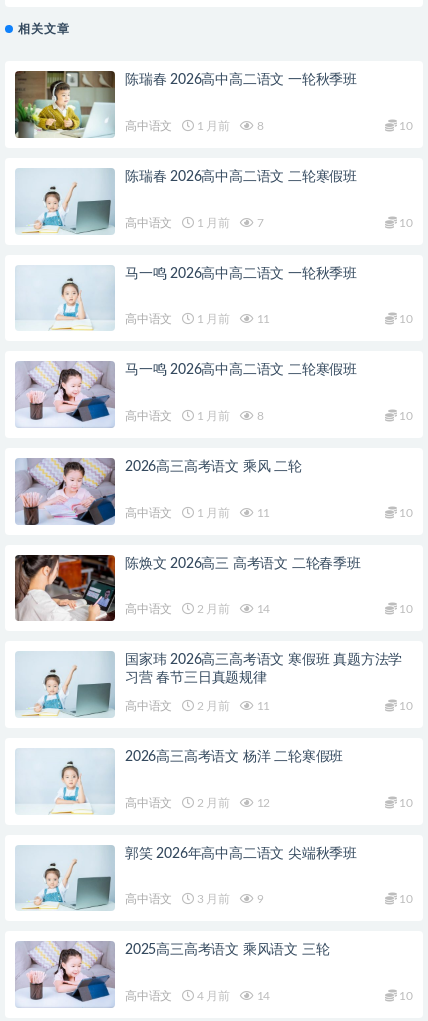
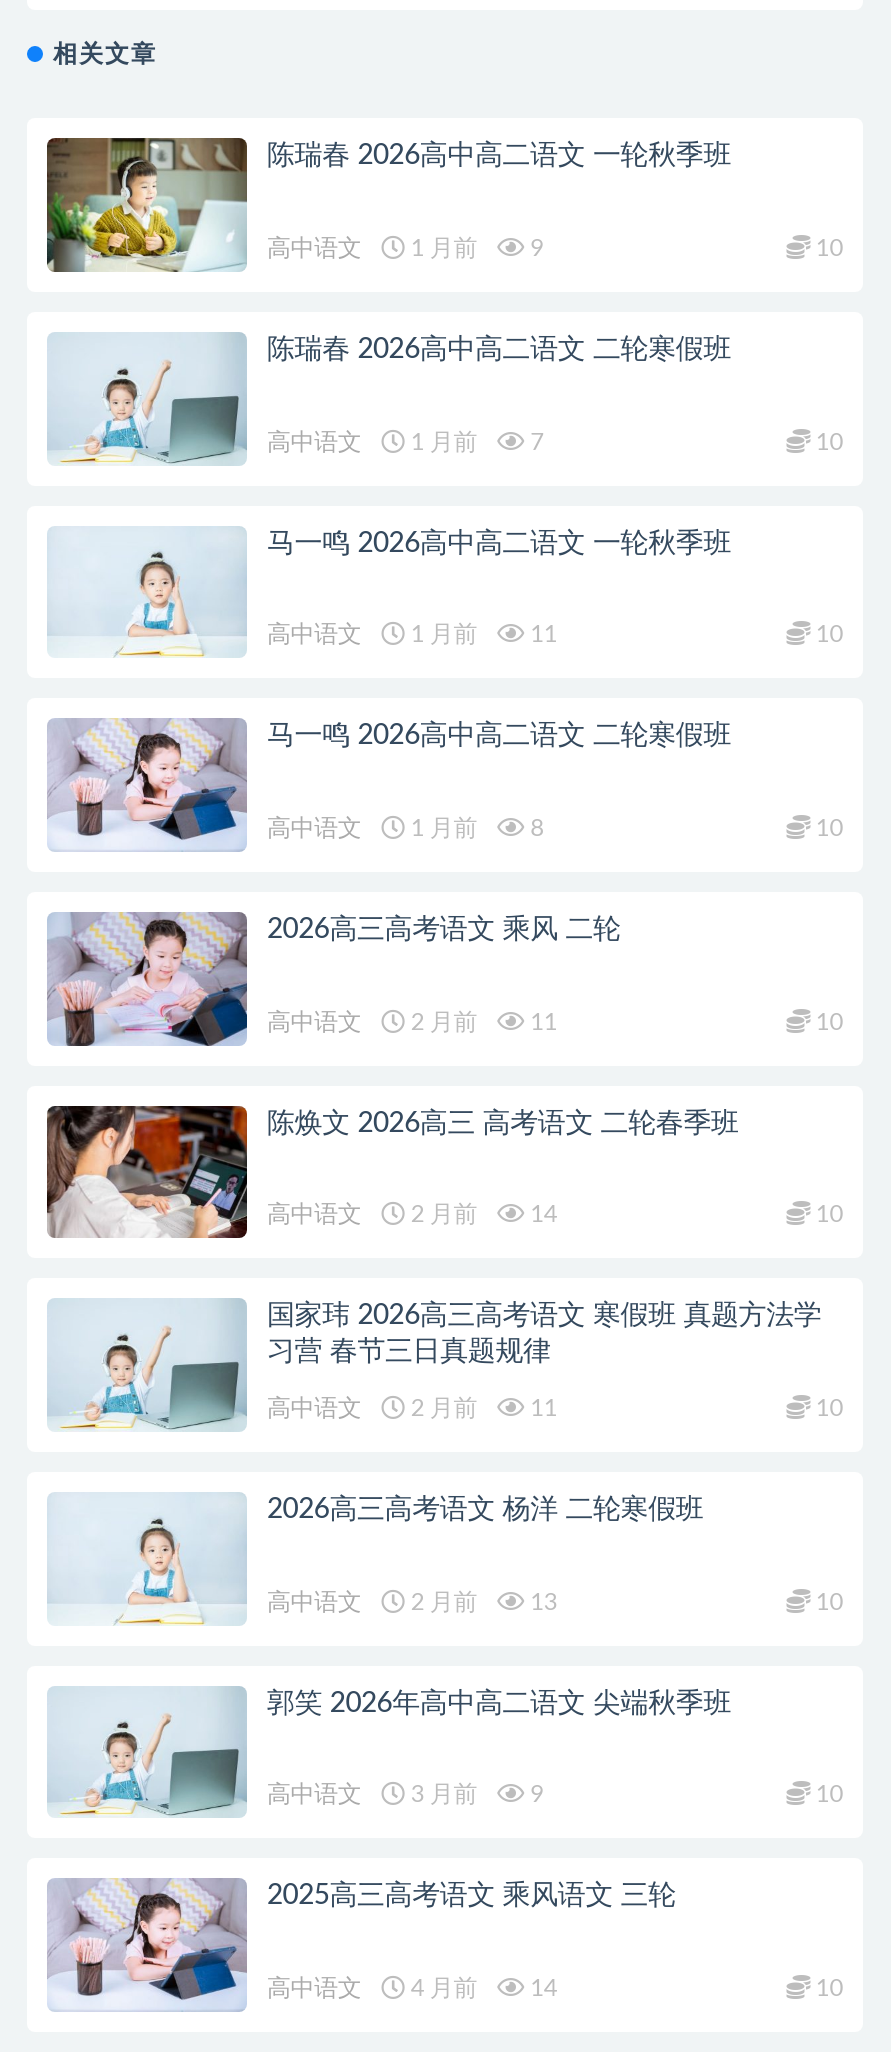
- 高中语文 1 月前 8
+ 高中语文 1 月前 9

- 高中语文 1 月前 11
+ 高中语文 2 月前 11

- 高中语文 2 月前 12
+ 高中语文 2 月前 13
